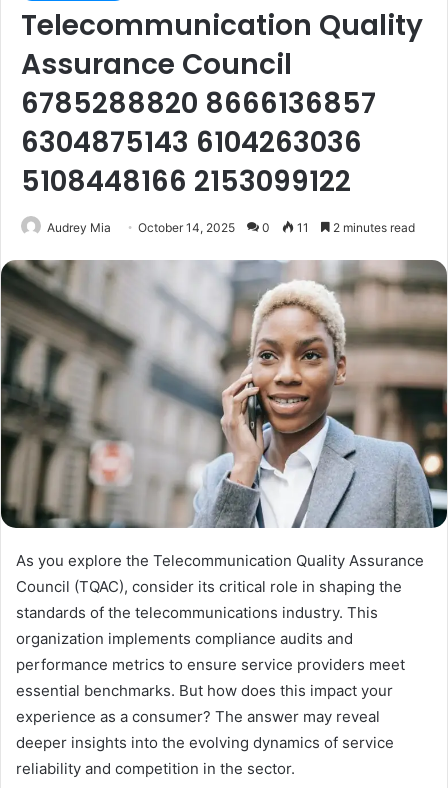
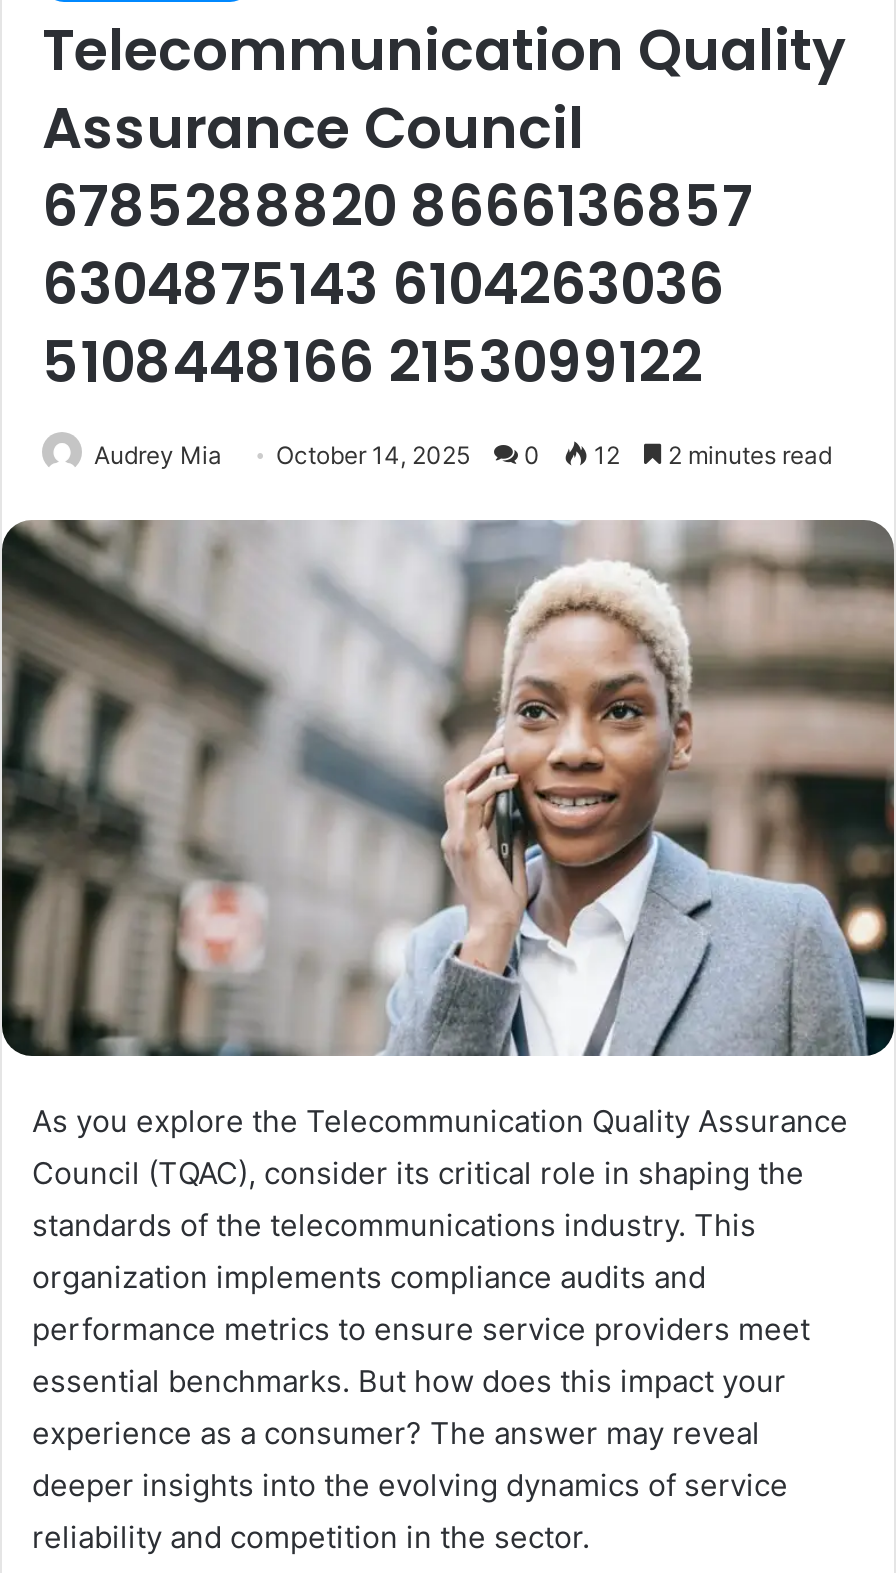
- Audrey Mia October 14, 2025 0 11 2 minutes read
+ Audrey Mia October 14, 2025 0 12 2 minutes read
